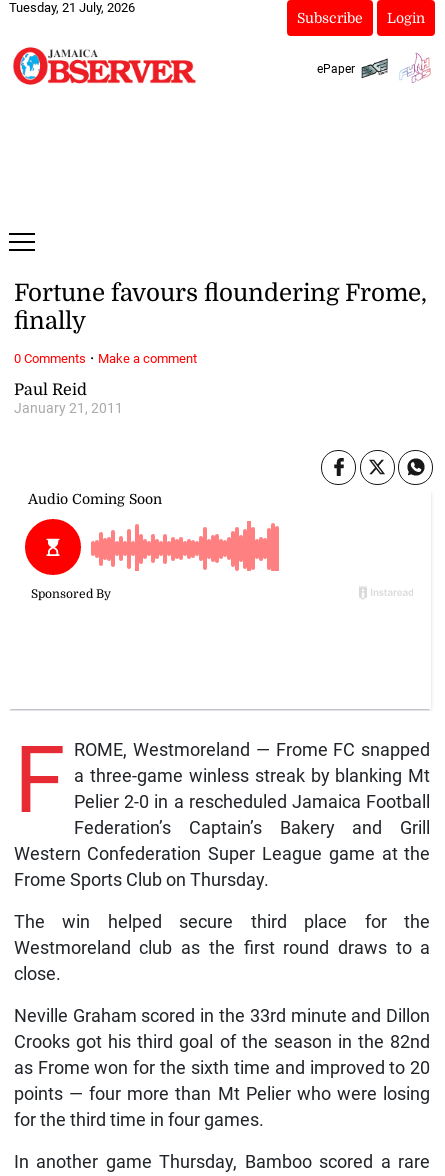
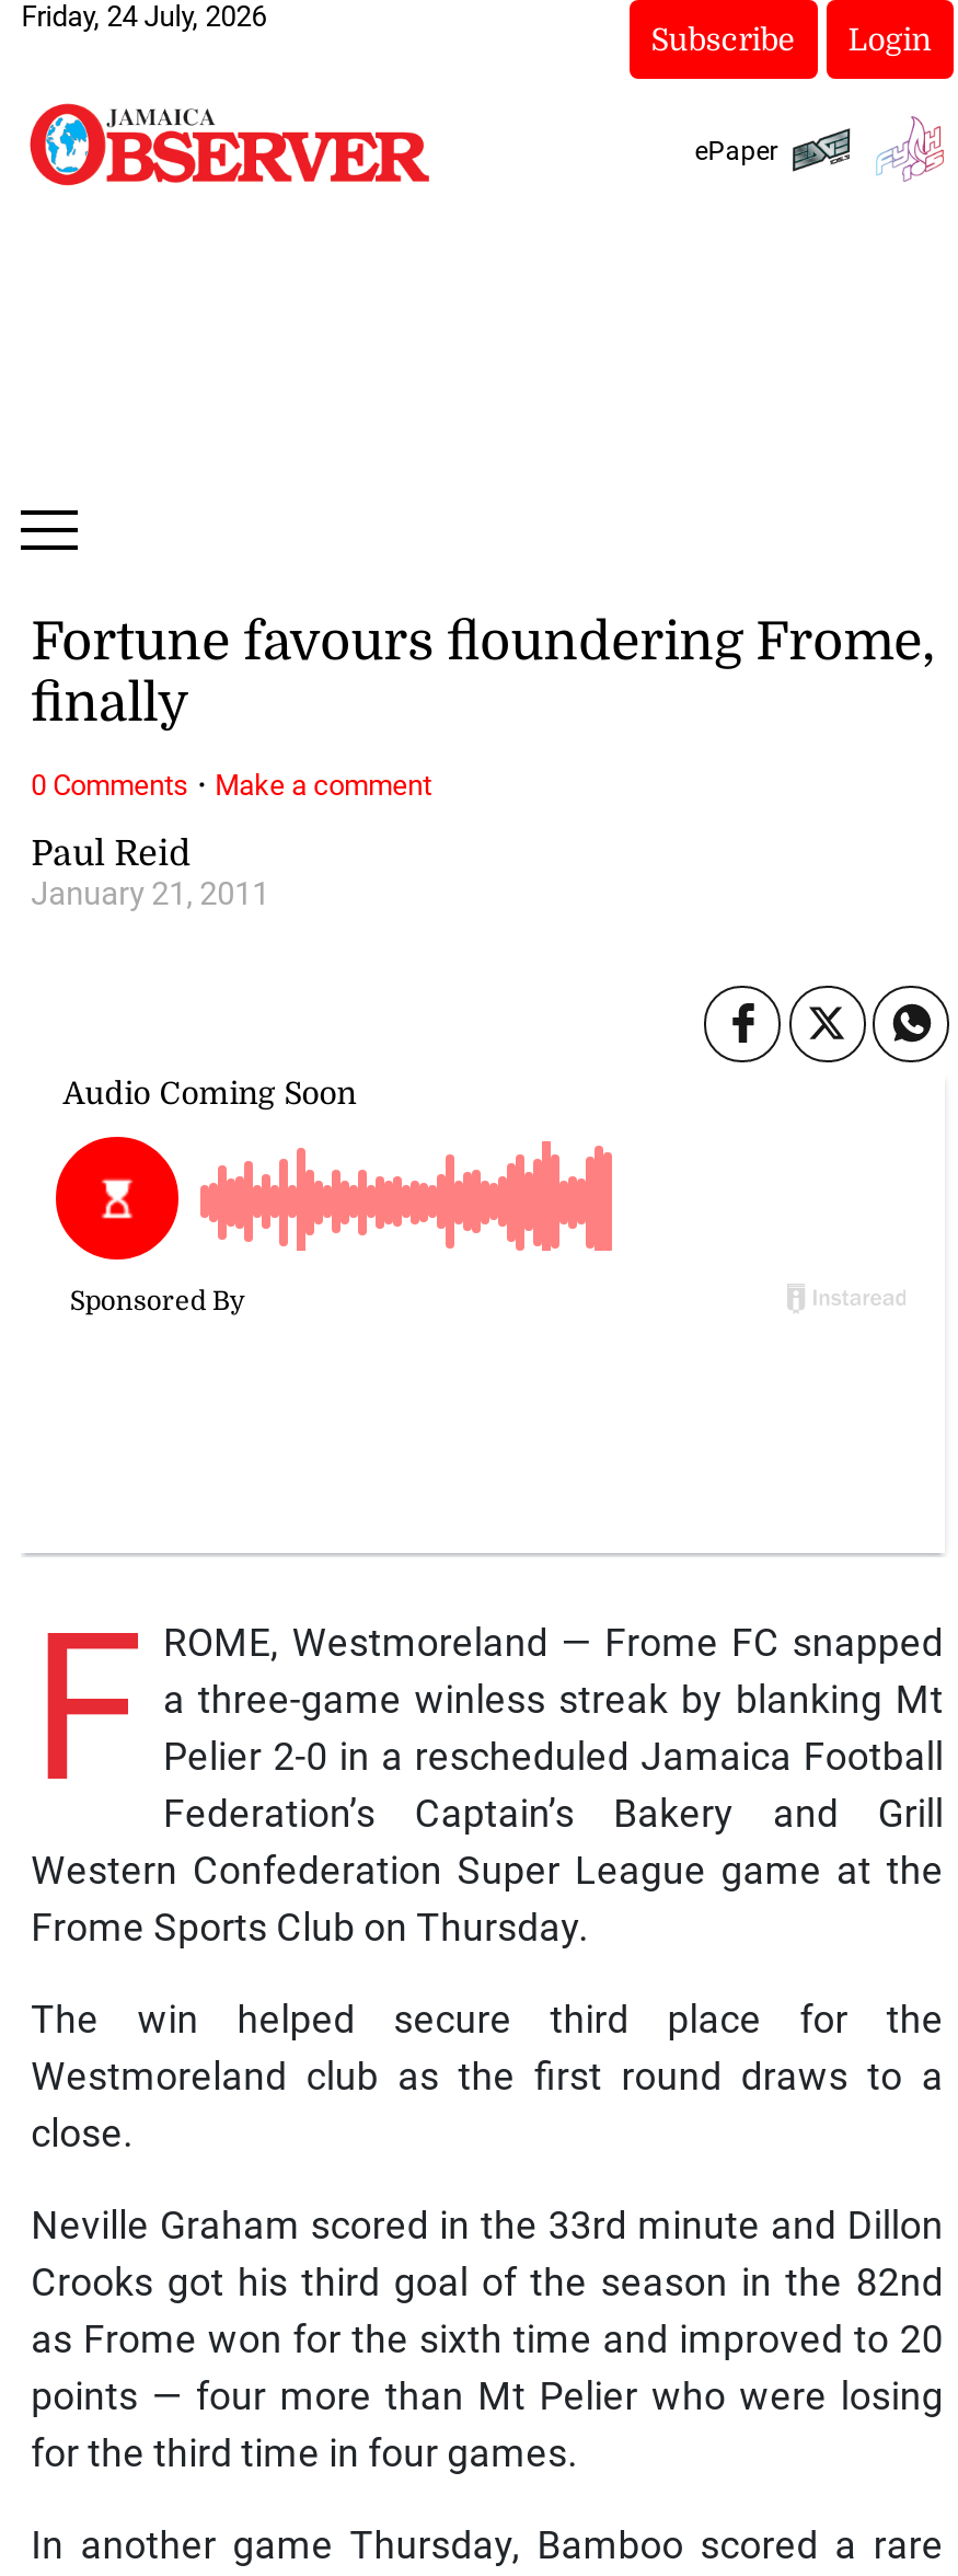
- Tuesday, 21 July, 2026
+ Friday, 24 July, 2026
